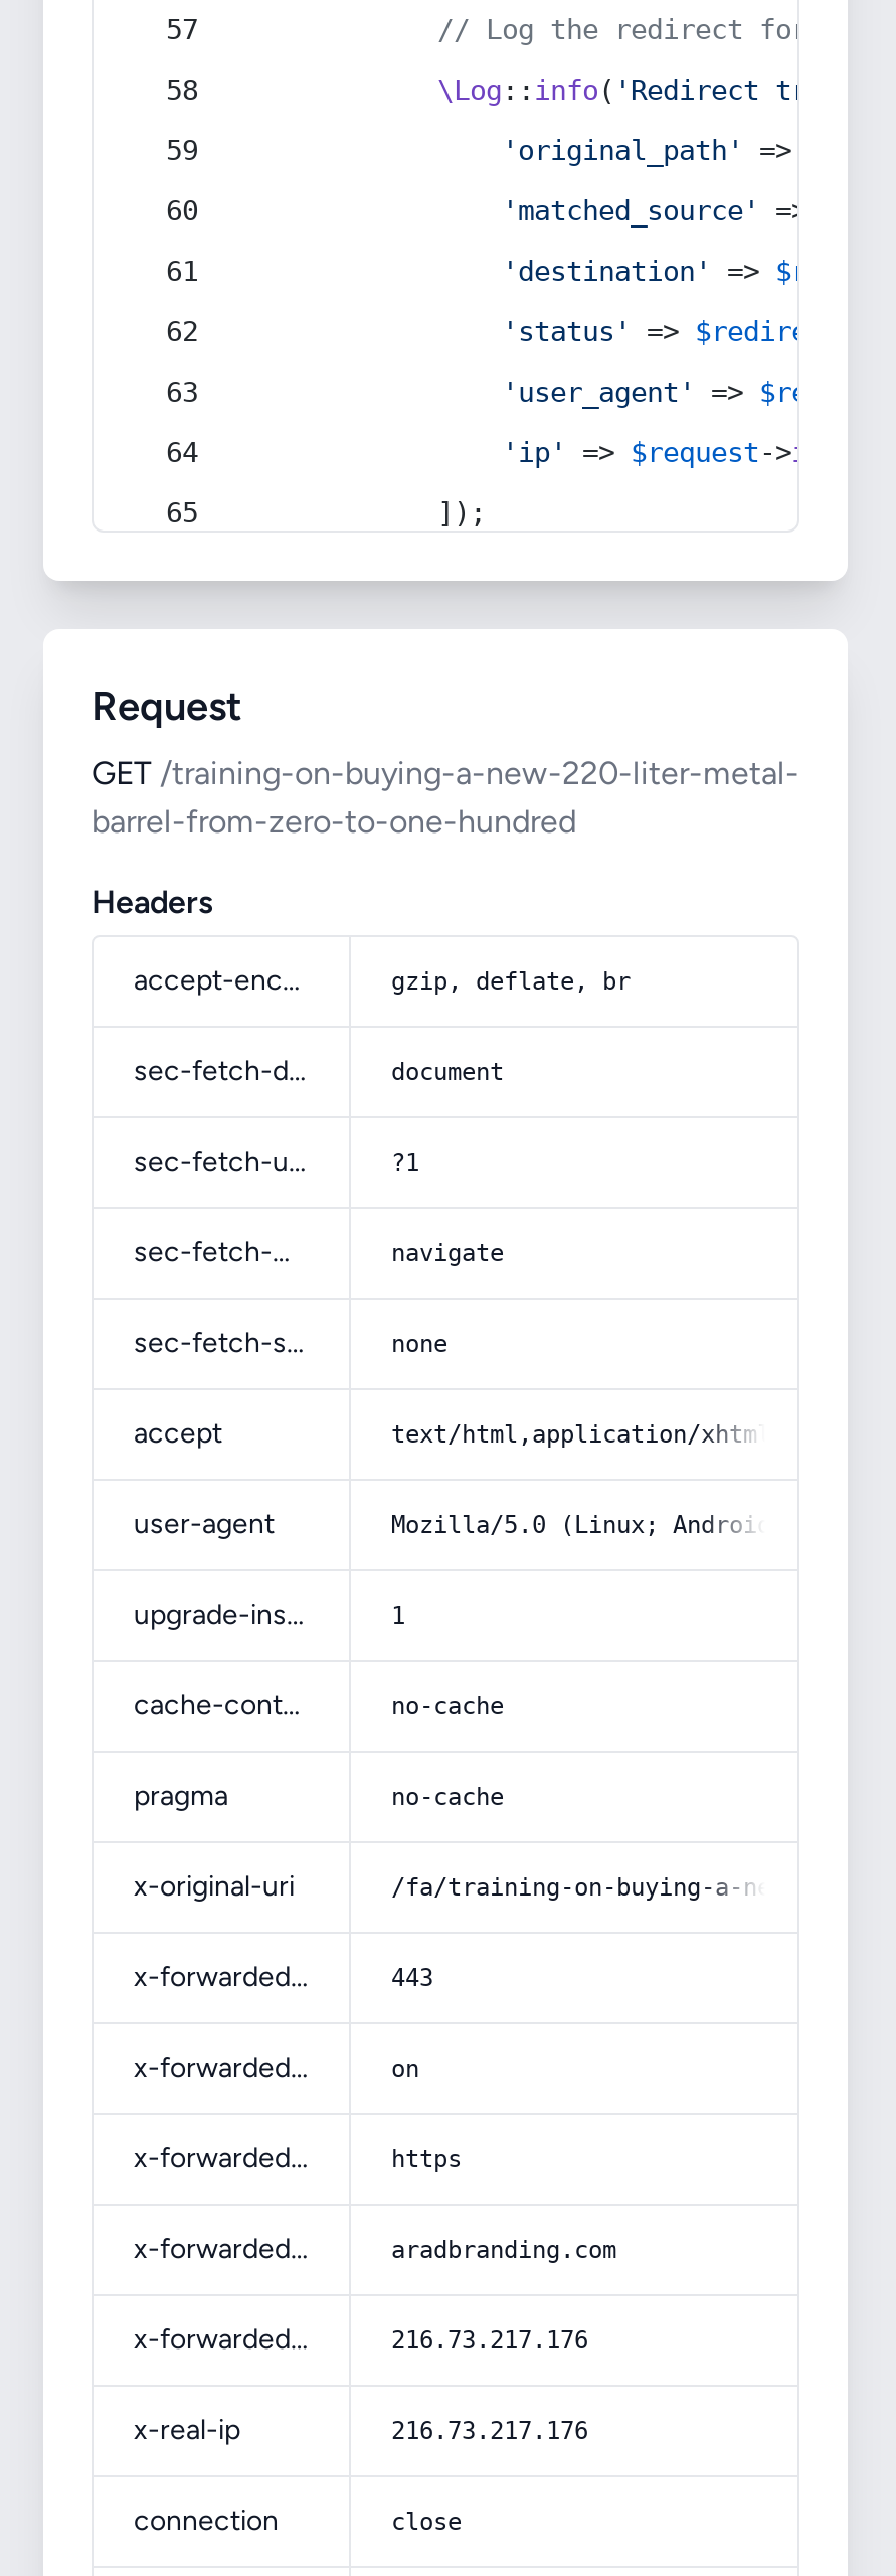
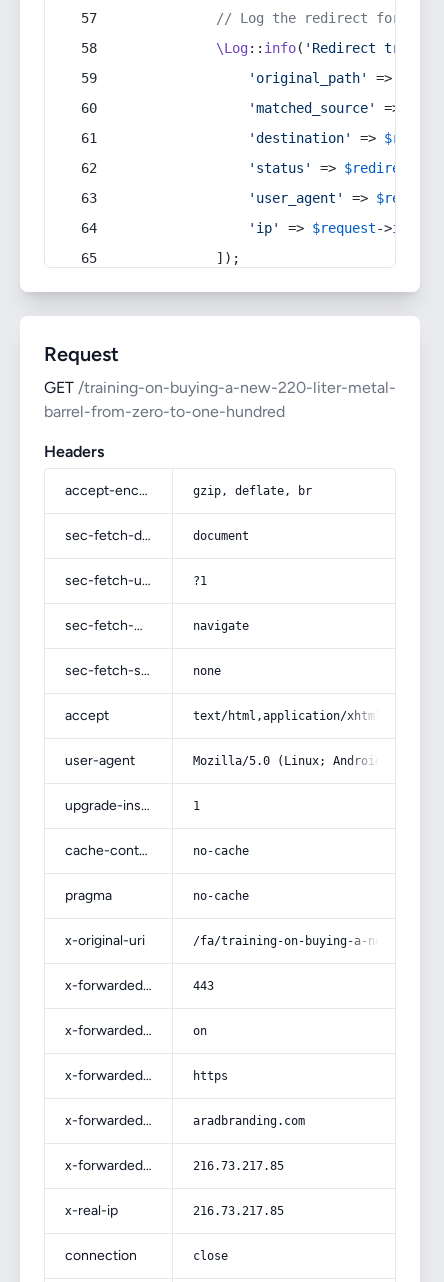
- 216.73.217.176
+ 216.73.217.85

- 216.73.217.176
+ 216.73.217.85
